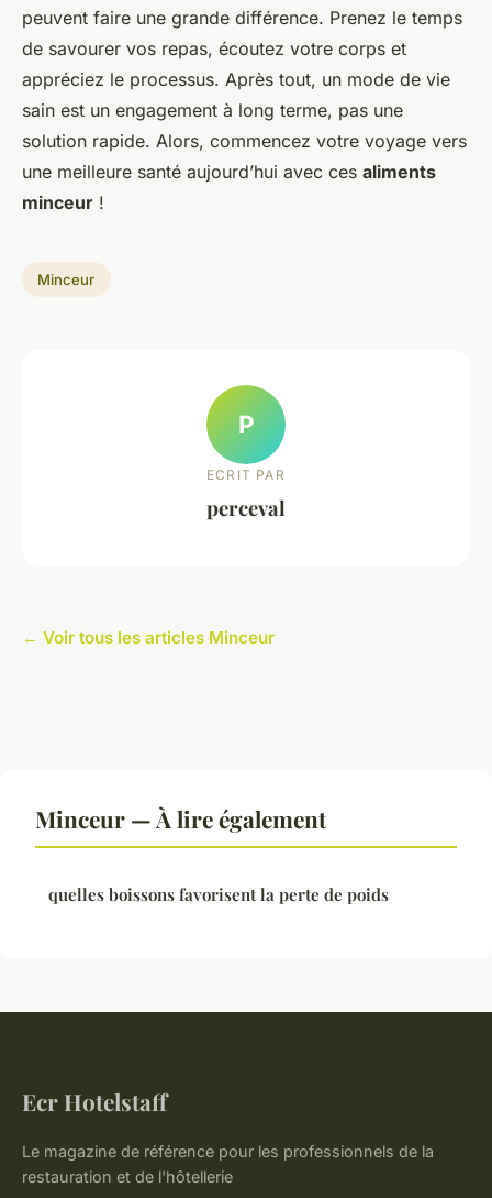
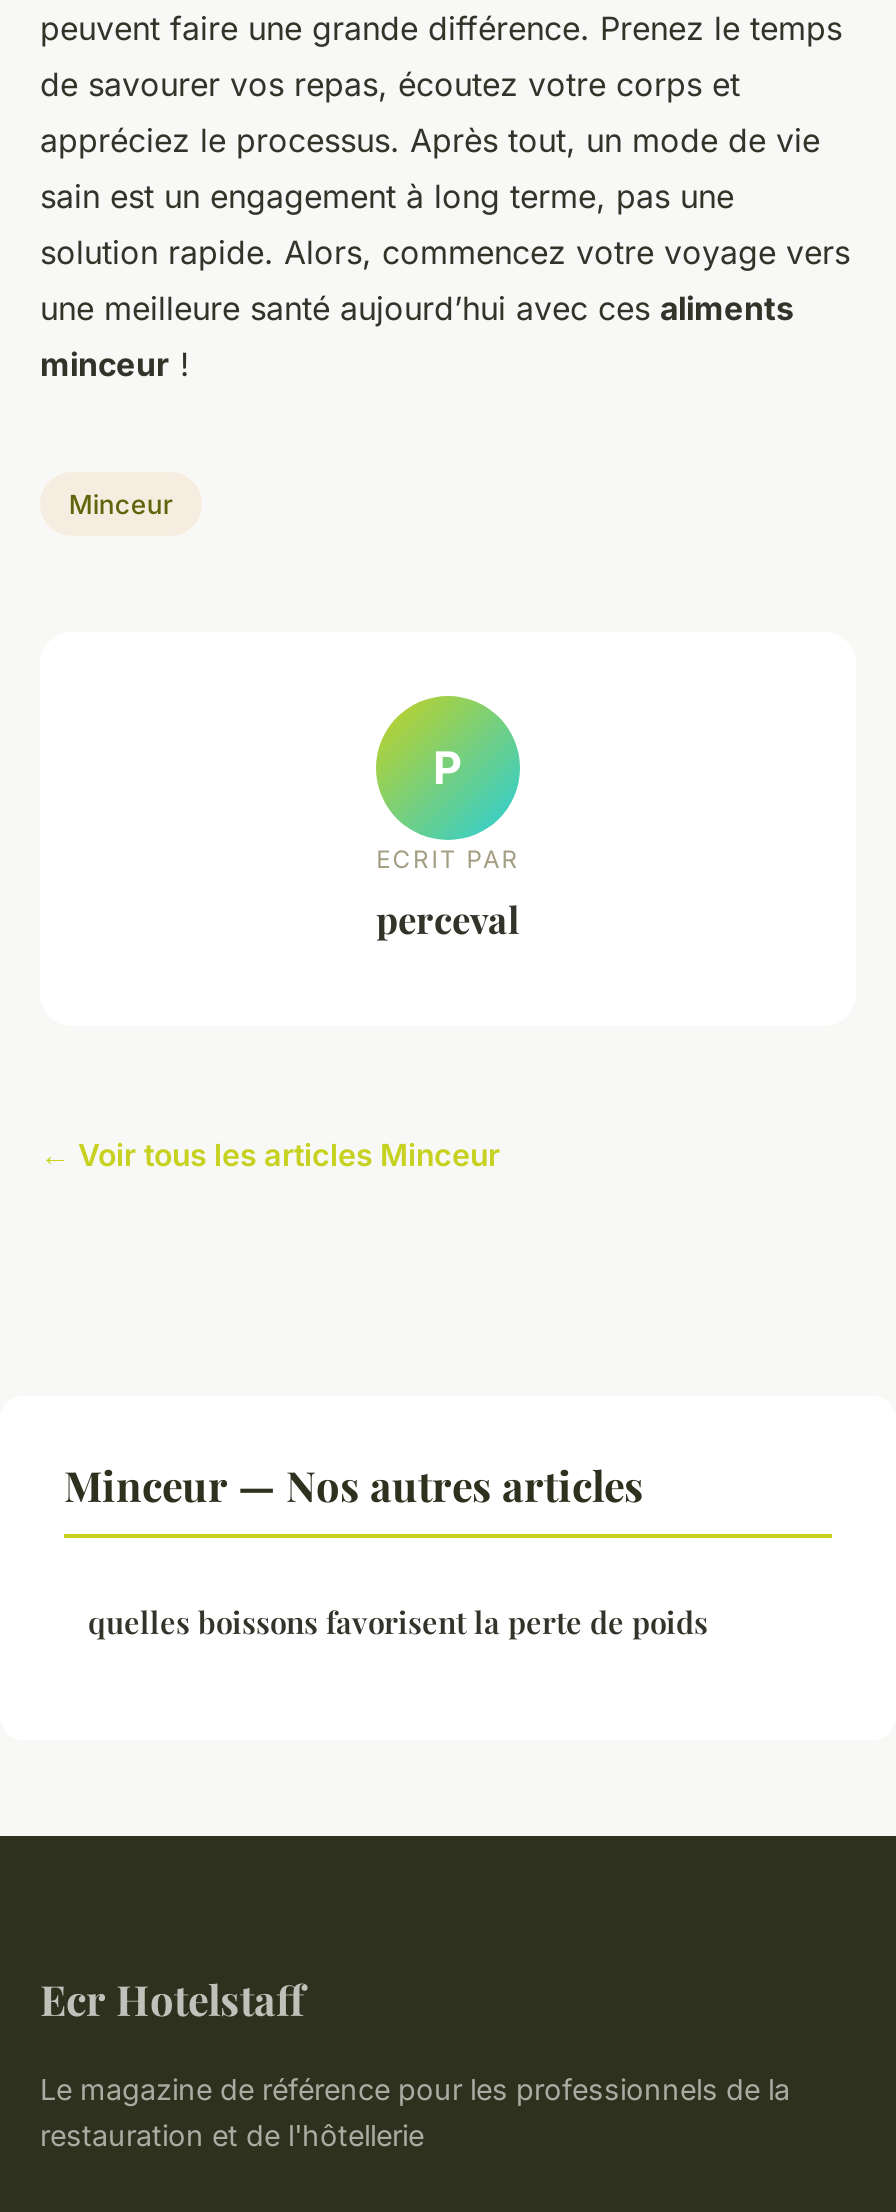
- Minceur — À lire également
+ Minceur — Nos autres articles
